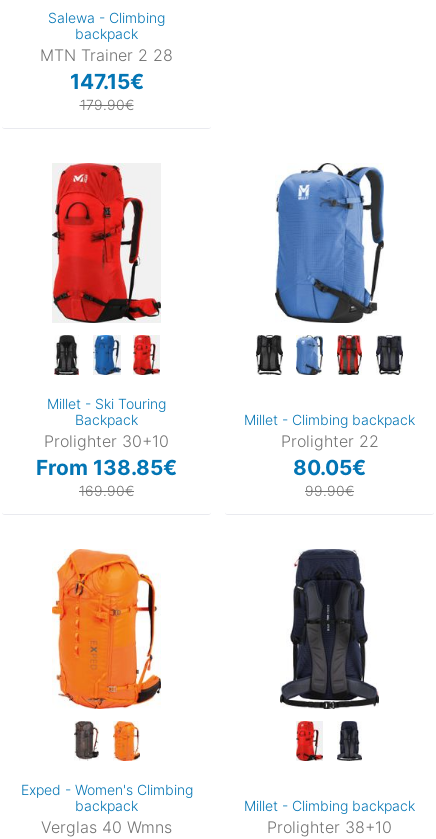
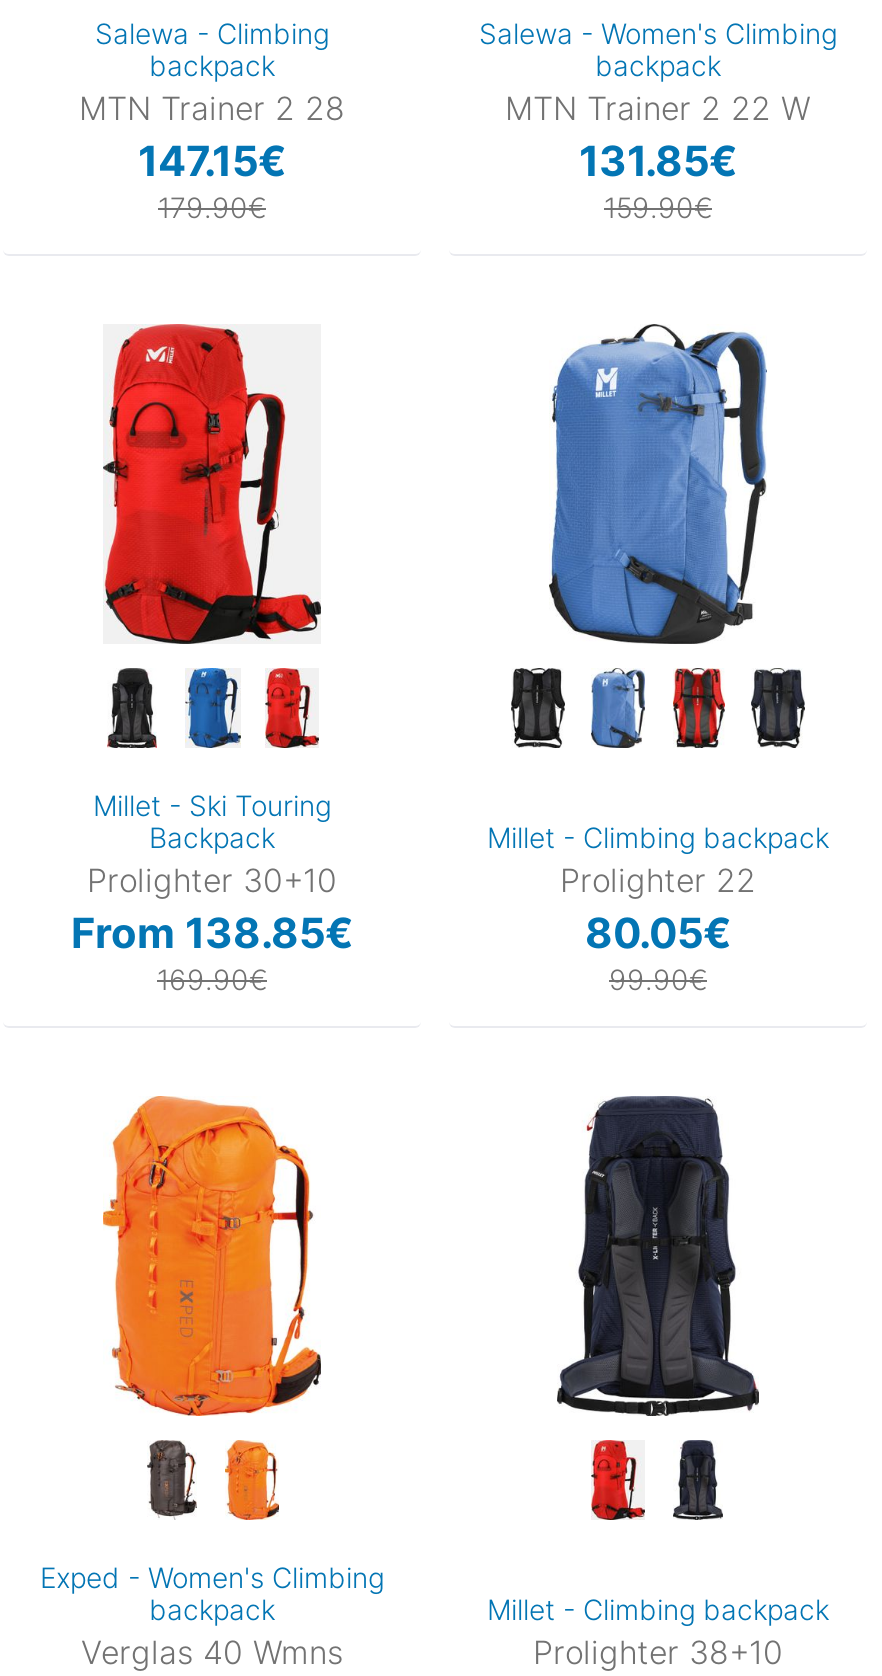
+ Salewa - Women's Climbing
+ backpack
+ MTN Trainer 2 22 W
+ 131.85€
+ 159.90€
